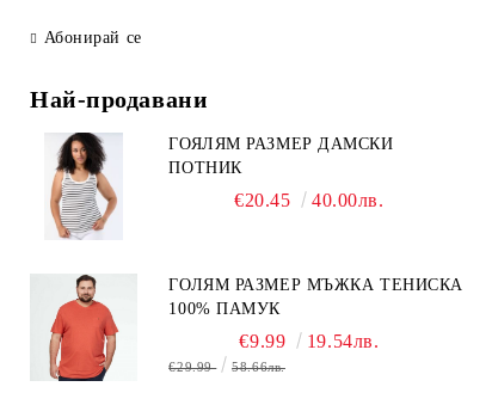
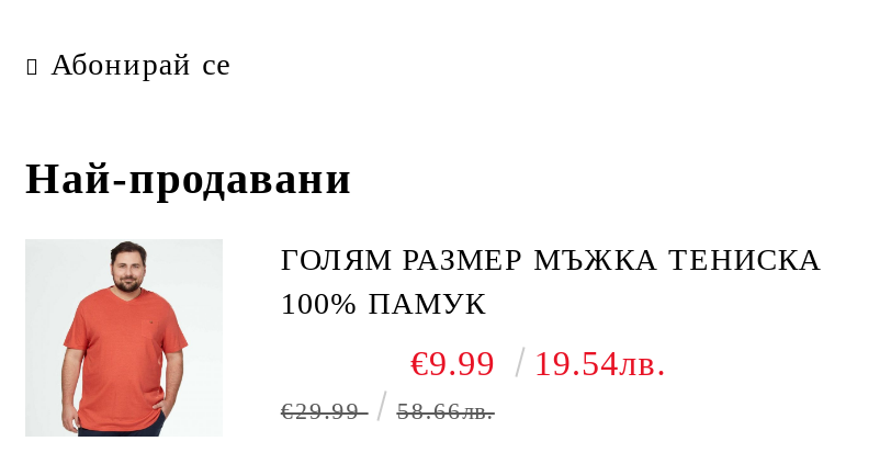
- [image]

- ГОЯЛЯМ РАЗМЕР ДАМСКИ
- ПОТНИК
- €20.45
- 40.00лв.
